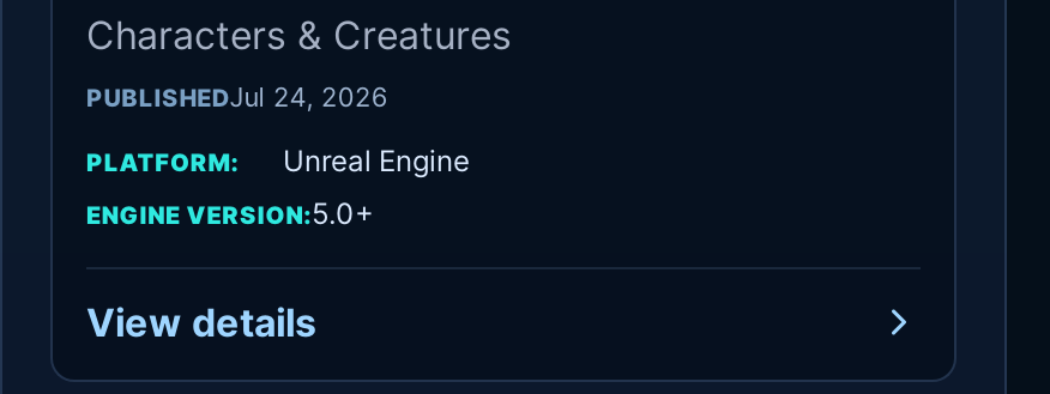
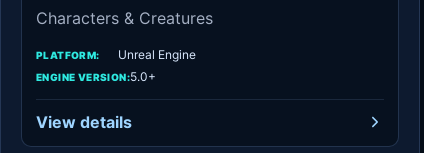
- PUBLISHEDJul 24, 2026
